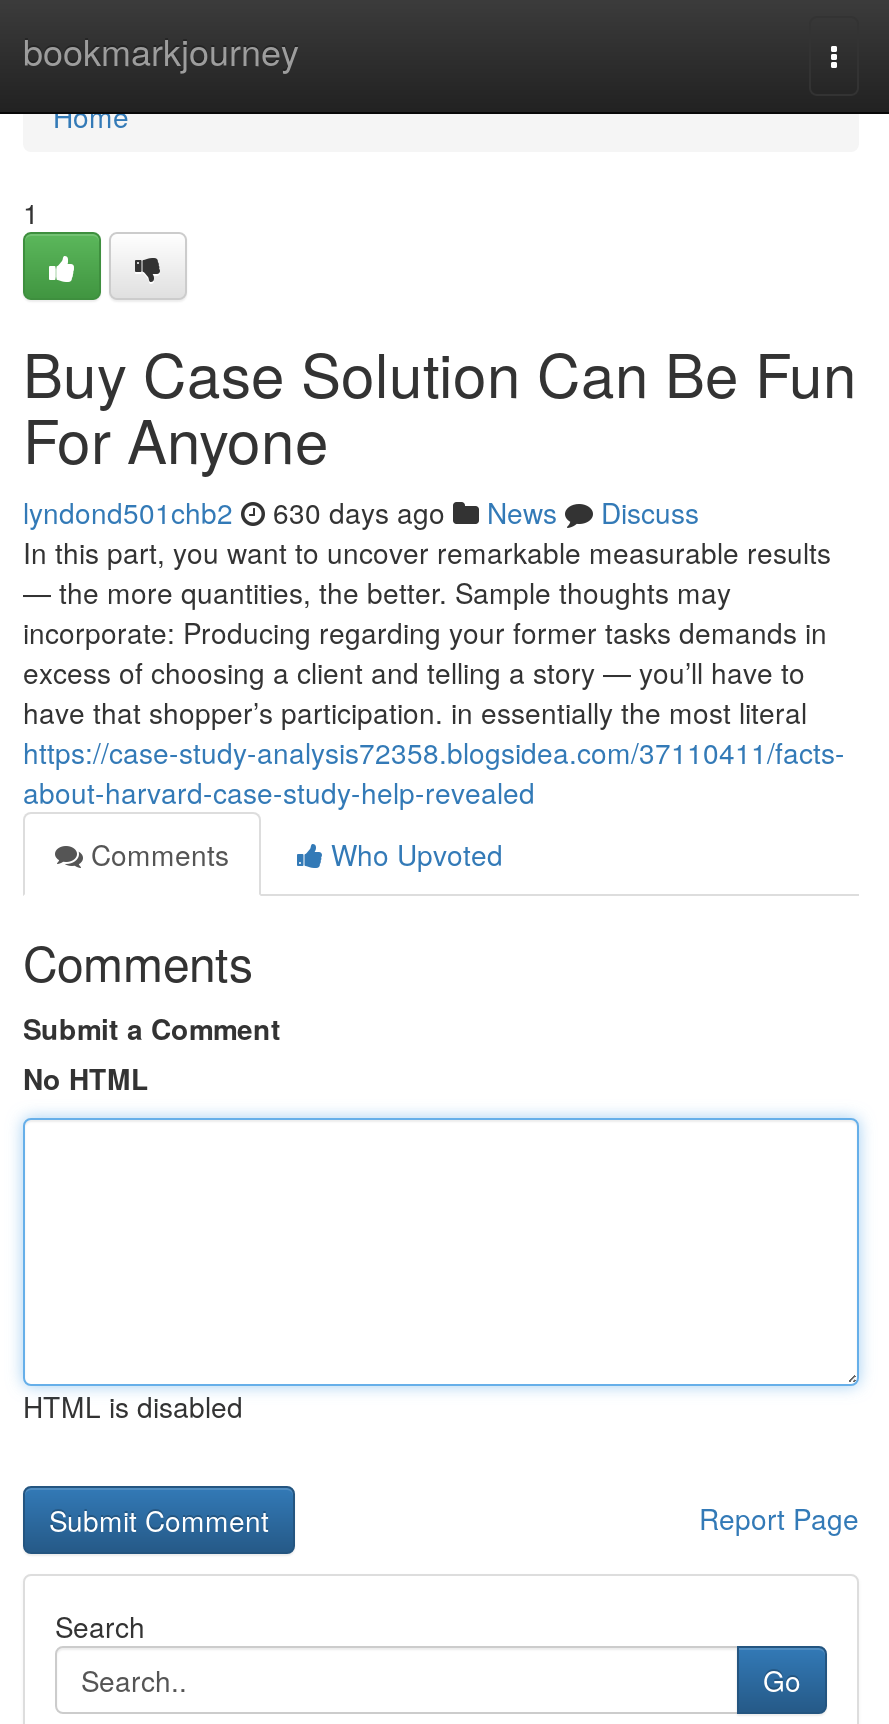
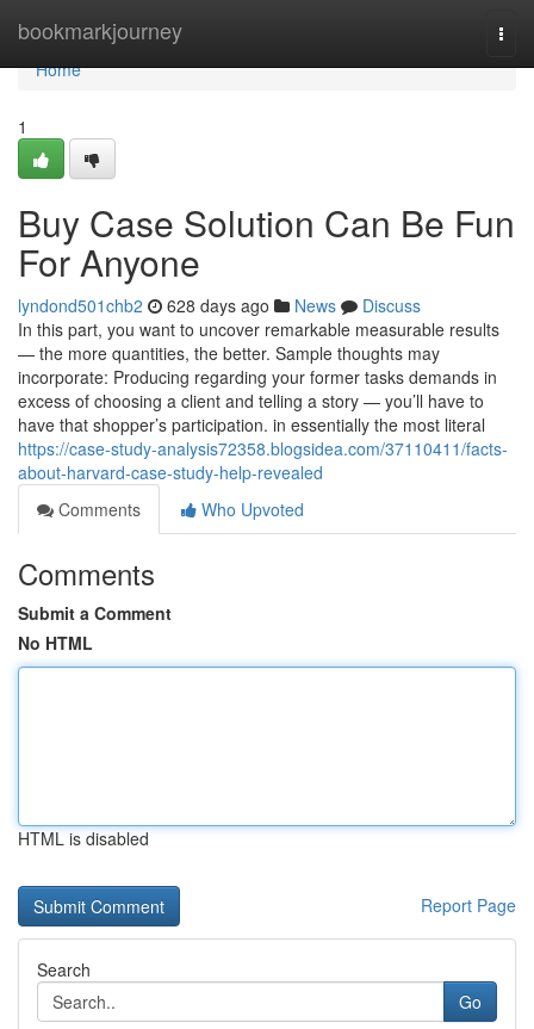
- lyndond501chb2 630 days ago News Discuss
+ lyndond501chb2 628 days ago News Discuss
